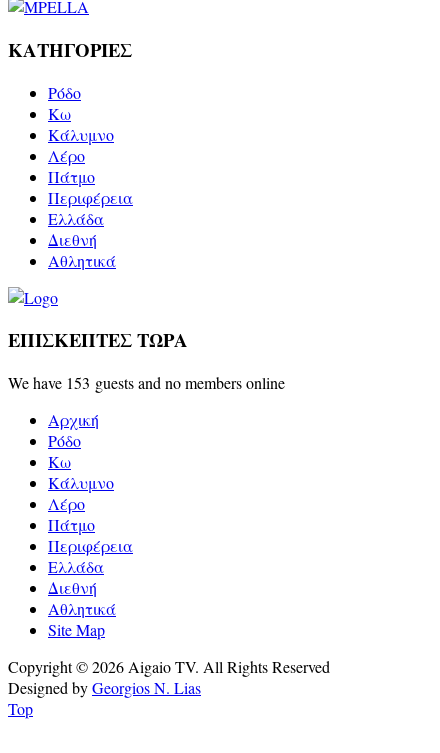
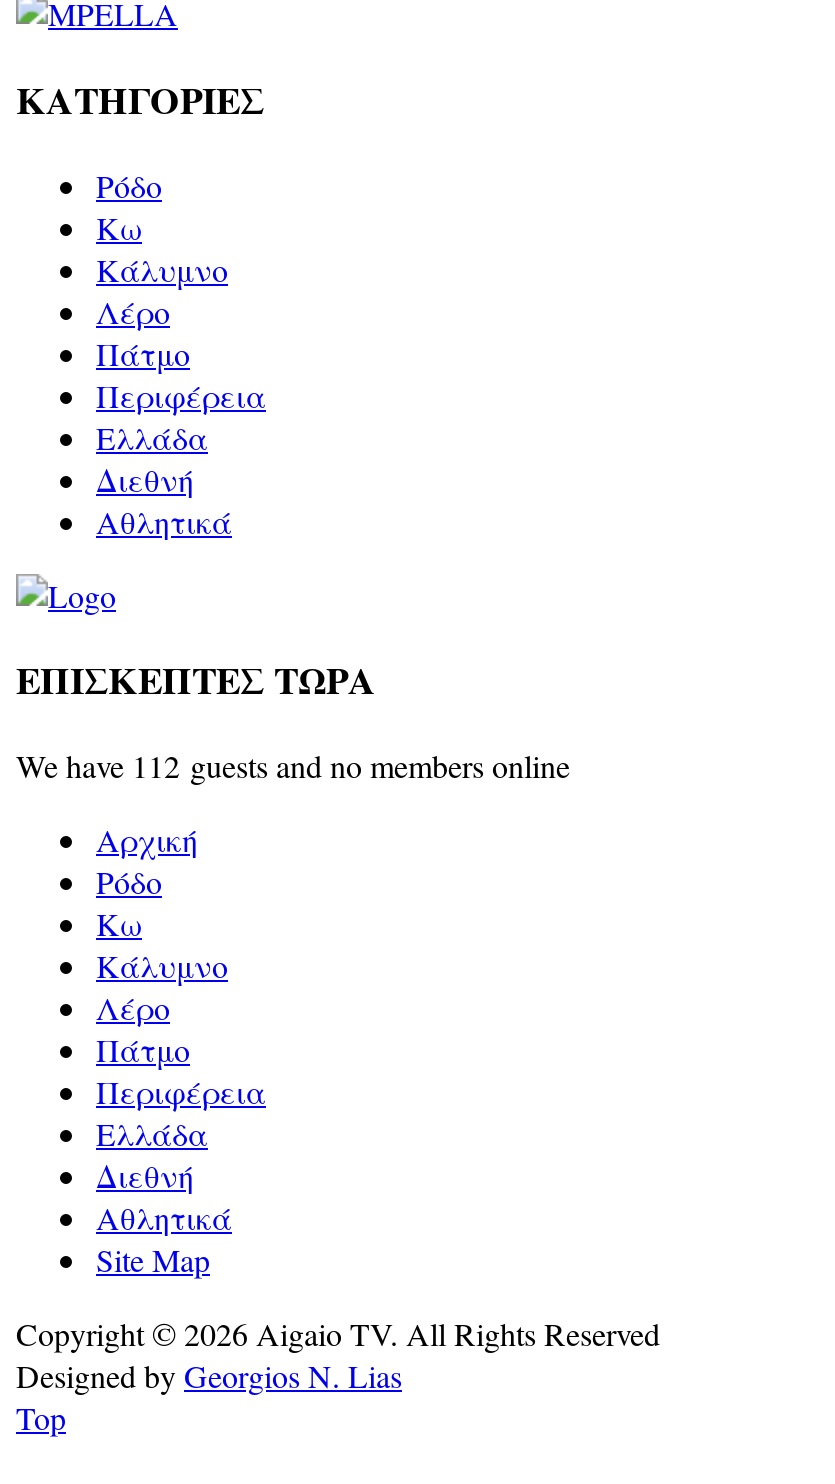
- We have 153 guests and no members online
+ We have 112 guests and no members online
